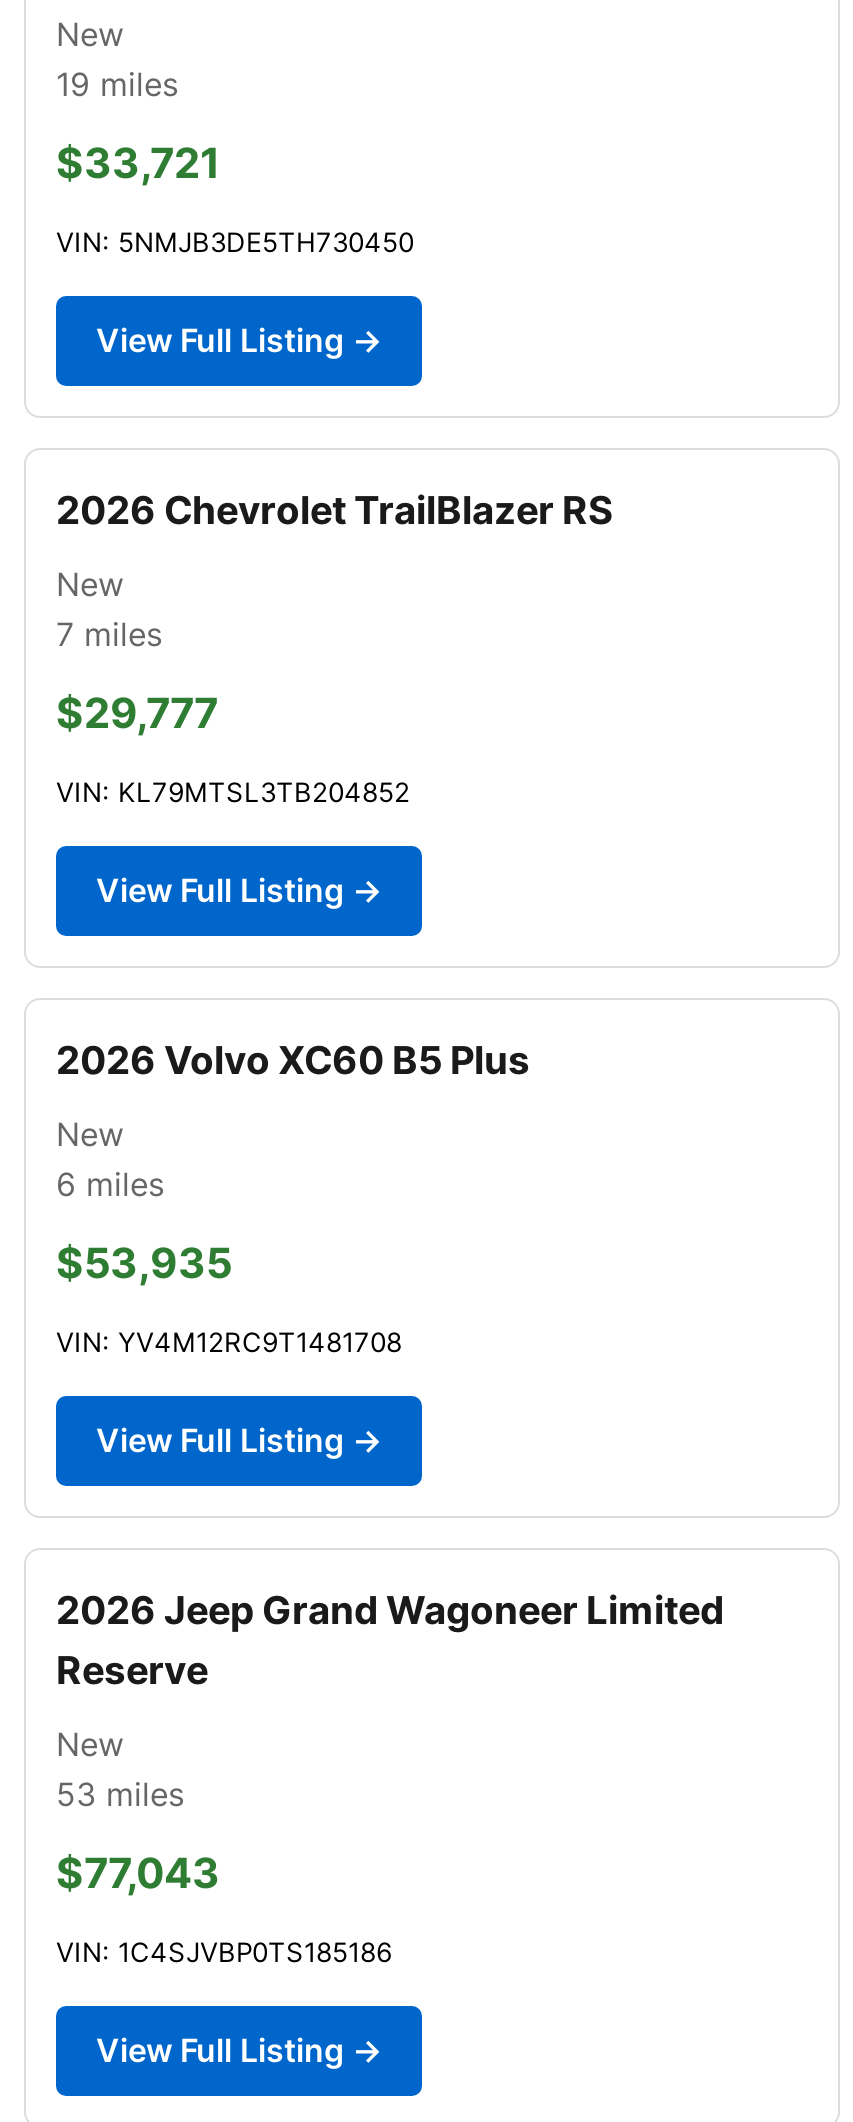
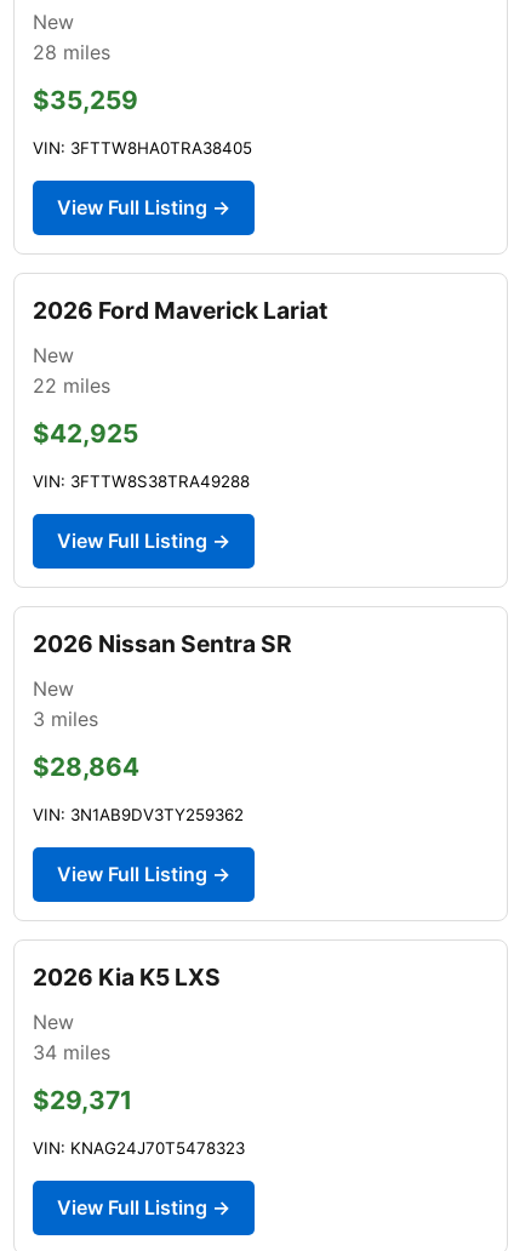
- 19 miles
+ 28 miles

- $33,721
+ $35,259

- VIN: 5NMJB3DE5TH730450
+ VIN: 3FTTW8HA0TRA38405

- 2026 Chevrolet TrailBlazer RS
+ 2026 Ford Maverick Lariat

- 7 miles
+ 22 miles

- $29,777
+ $42,925

- VIN: KL79MTSL3TB204852
+ VIN: 3FTTW8S38TRA49288

- 2026 Volvo XC60 B5 Plus
+ 2026 Nissan Sentra SR

- 6 miles
+ 3 miles

- $53,935
+ $28,864

- VIN: YV4M12RC9T1481708
+ VIN: 3N1AB9DV3TY259362

- 2026 Jeep Grand Wagoneer Limited
- Reserve
+ 2026 Kia K5 LXS

- 53 miles
+ 34 miles

- $77,043
+ $29,371

- VIN: 1C4SJVBP0TS185186
+ VIN: KNAG24J70T5478323
